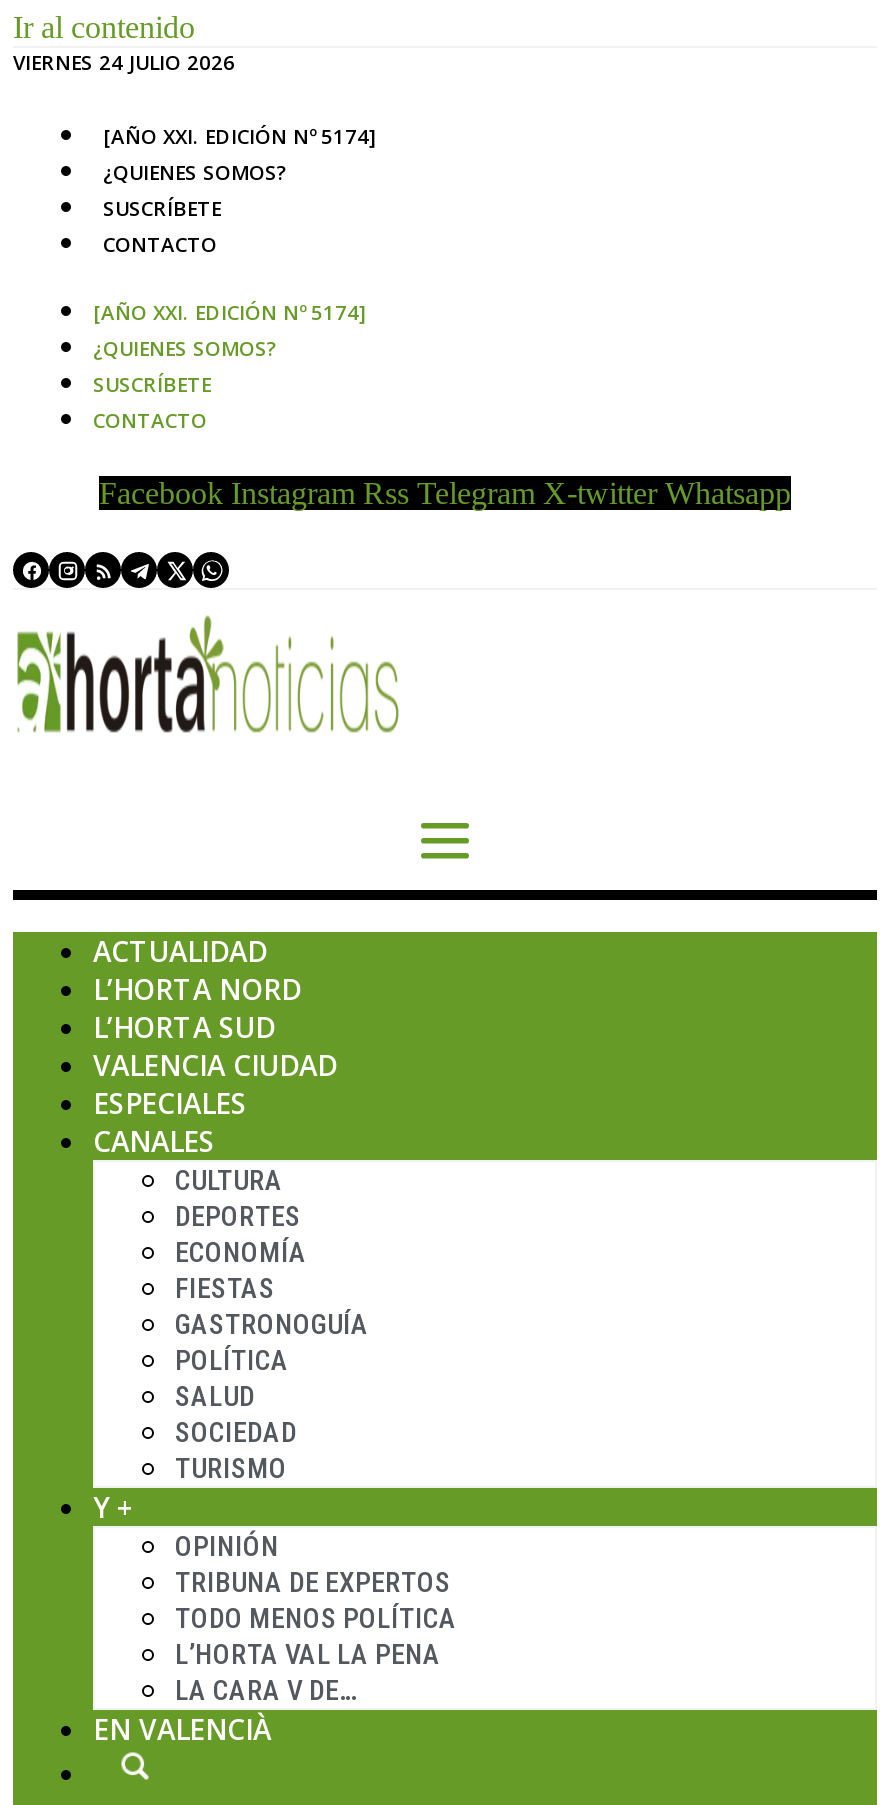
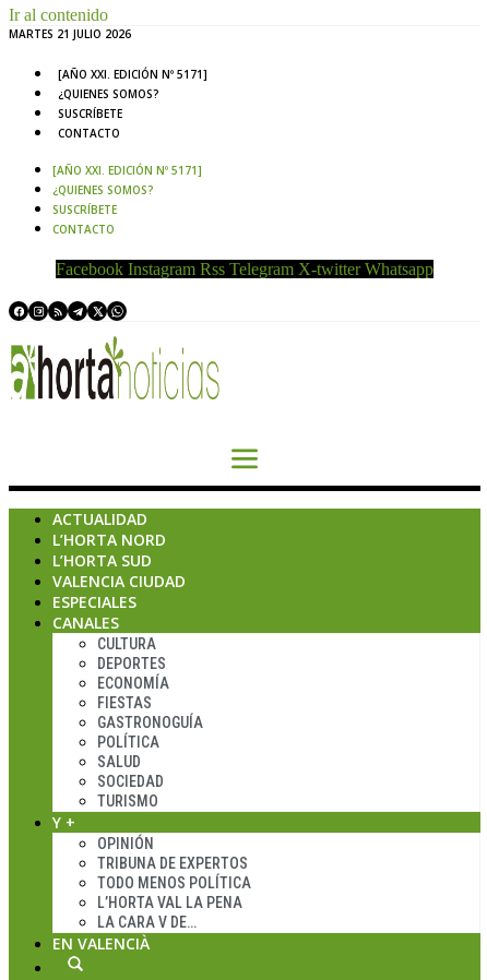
- VIERNES 24 JULIO 2026
+ MARTES 21 JULIO 2026

- [AÑO XXI. EDICIÓN Nº 5174]
+ [AÑO XXI. EDICIÓN Nº 5171]

- [AÑO XXI. EDICIÓN Nº 5174]
+ [AÑO XXI. EDICIÓN Nº 5171]
